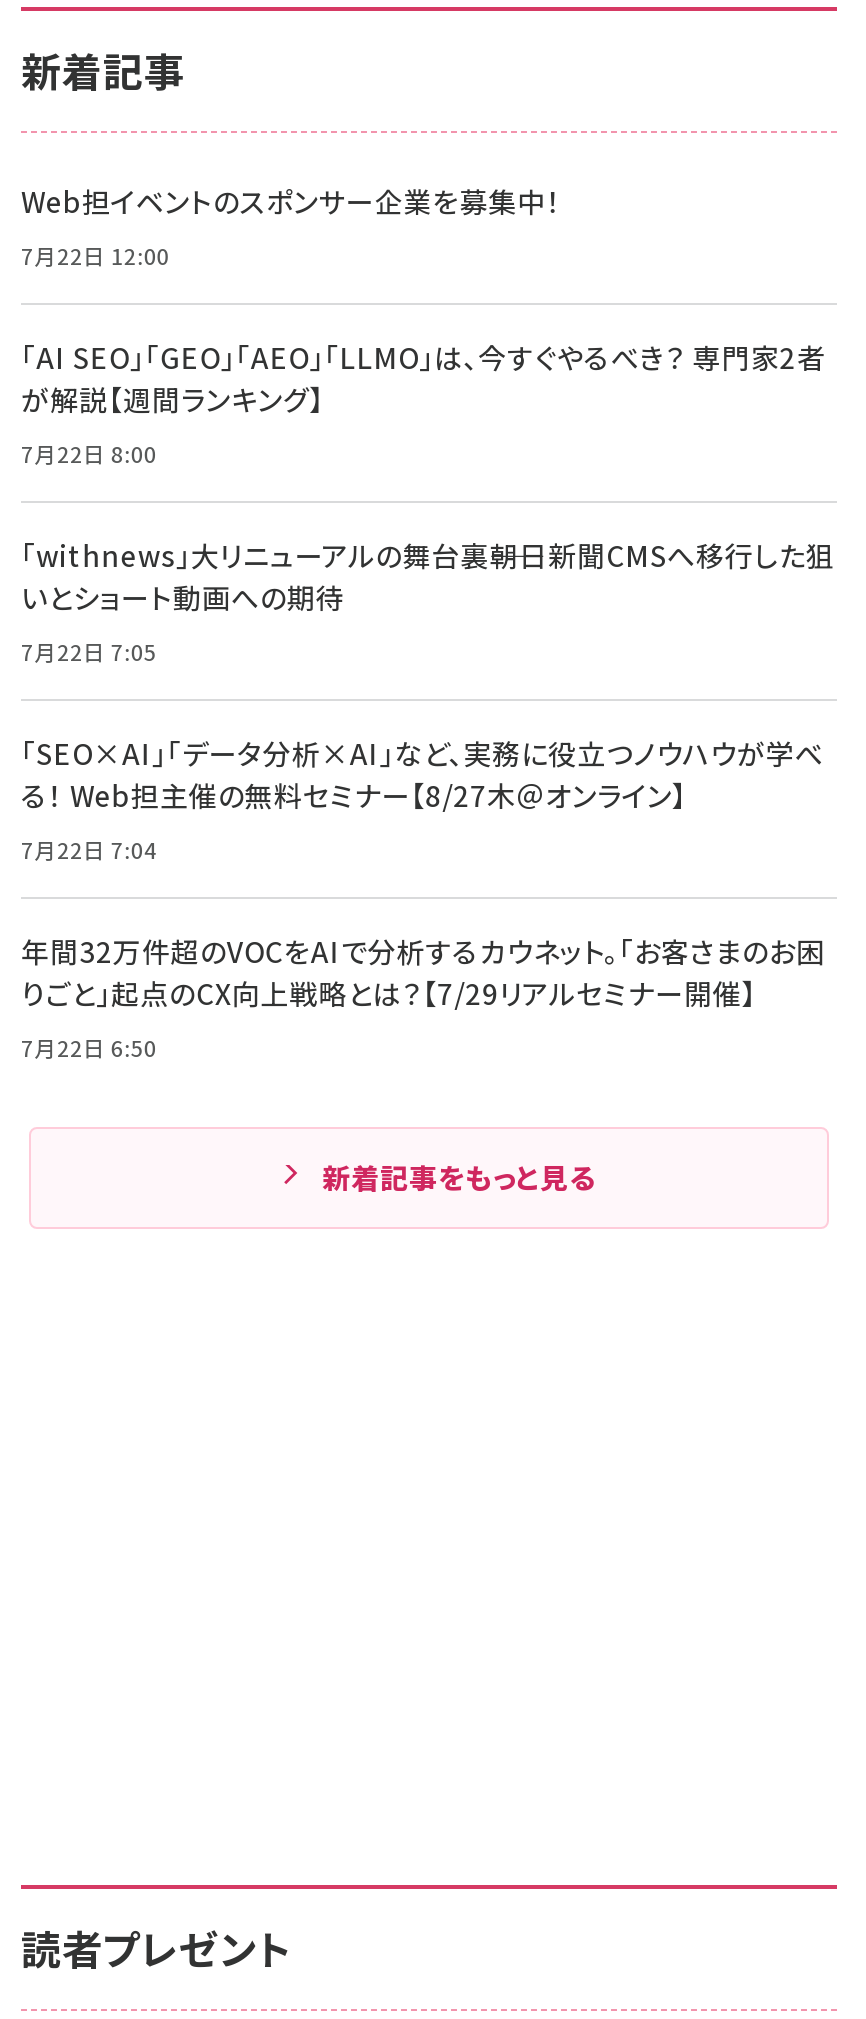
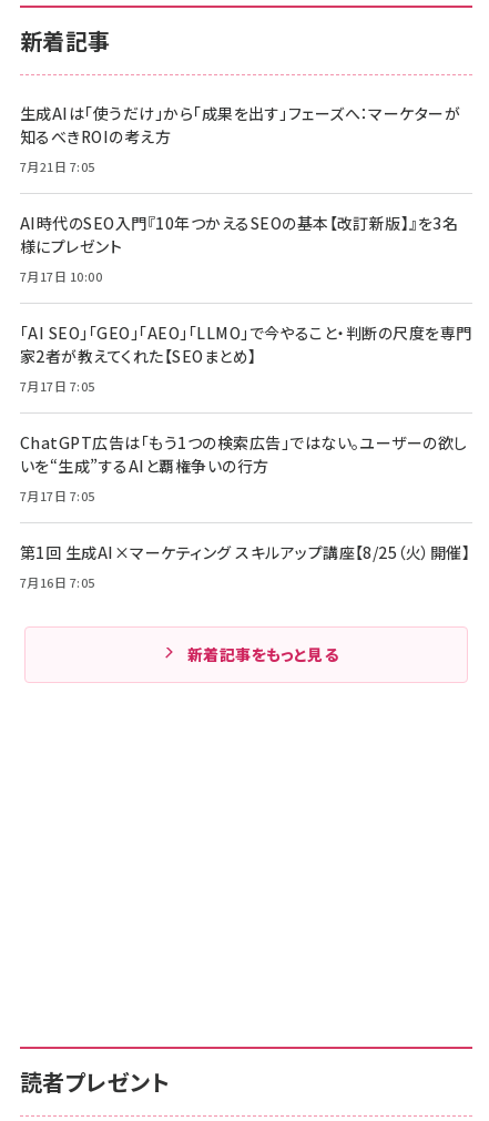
- Web担イベントのスポンサー企業を募集中！
- 7月22日 12:00
+ 生成AIは「使うだけ」から「成果を出す」フェーズへ：マーケターが
+ 知るべきROIの考え方
+ 7月21日 7:05

- 「AI SEO」「GEO」「AEO」「LLMO」は、今すぐやるべき？ 専門家2者
- が解説【週間ランキング】
- 7月22日 8:00
+ AI時代のSEO入門『10年つかえるSEOの基本【改訂新版】』を3名
+ 様にプレゼント
+ 7月17日 10:00

- 「withnews」大リニューアルの舞台裏――朝日新聞CMSへ移行した狙
- いとショート動画への期待
- 7月22日 7:05
+ 「AI SEO」「GEO」「AEO」「LLMO」で今やること・判断の尺度を専門
+ 家2者が教えてくれた【SEOまとめ】
+ 7月17日 7:05

- 「SEO×AI」「データ分析×AI」など、実務に役立つノウハウが学べ
- る！ Web担主催の無料セミナー【8/27木＠オンライン】
- 7月22日 7:04
+ ChatGPT広告は「もう1つの検索広告」ではない。ユーザーの欲し
+ いを“生成”するAIと覇権争いの行方
+ 7月17日 7:05

- 年間32万件超のVOCをAIで分析するカウネット。「お客さまのお困
- りごと」起点のCX向上戦略とは？【7/29リアルセミナー開催】
- 7月22日 6:50
+ 第1回 生成AI×マーケティング スキルアップ講座【8/25（火）開催】
+ 7月16日 7:05
